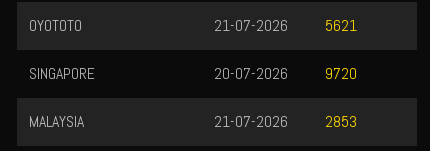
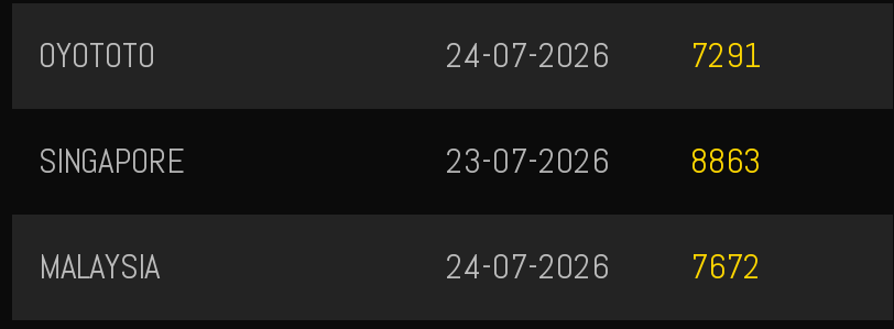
- 21-07-2026
+ 24-07-2026

- 5621
+ 7291

- 20-07-2026
+ 23-07-2026

- 9720
+ 8863

- 21-07-2026
+ 24-07-2026

- 2853
+ 7672
